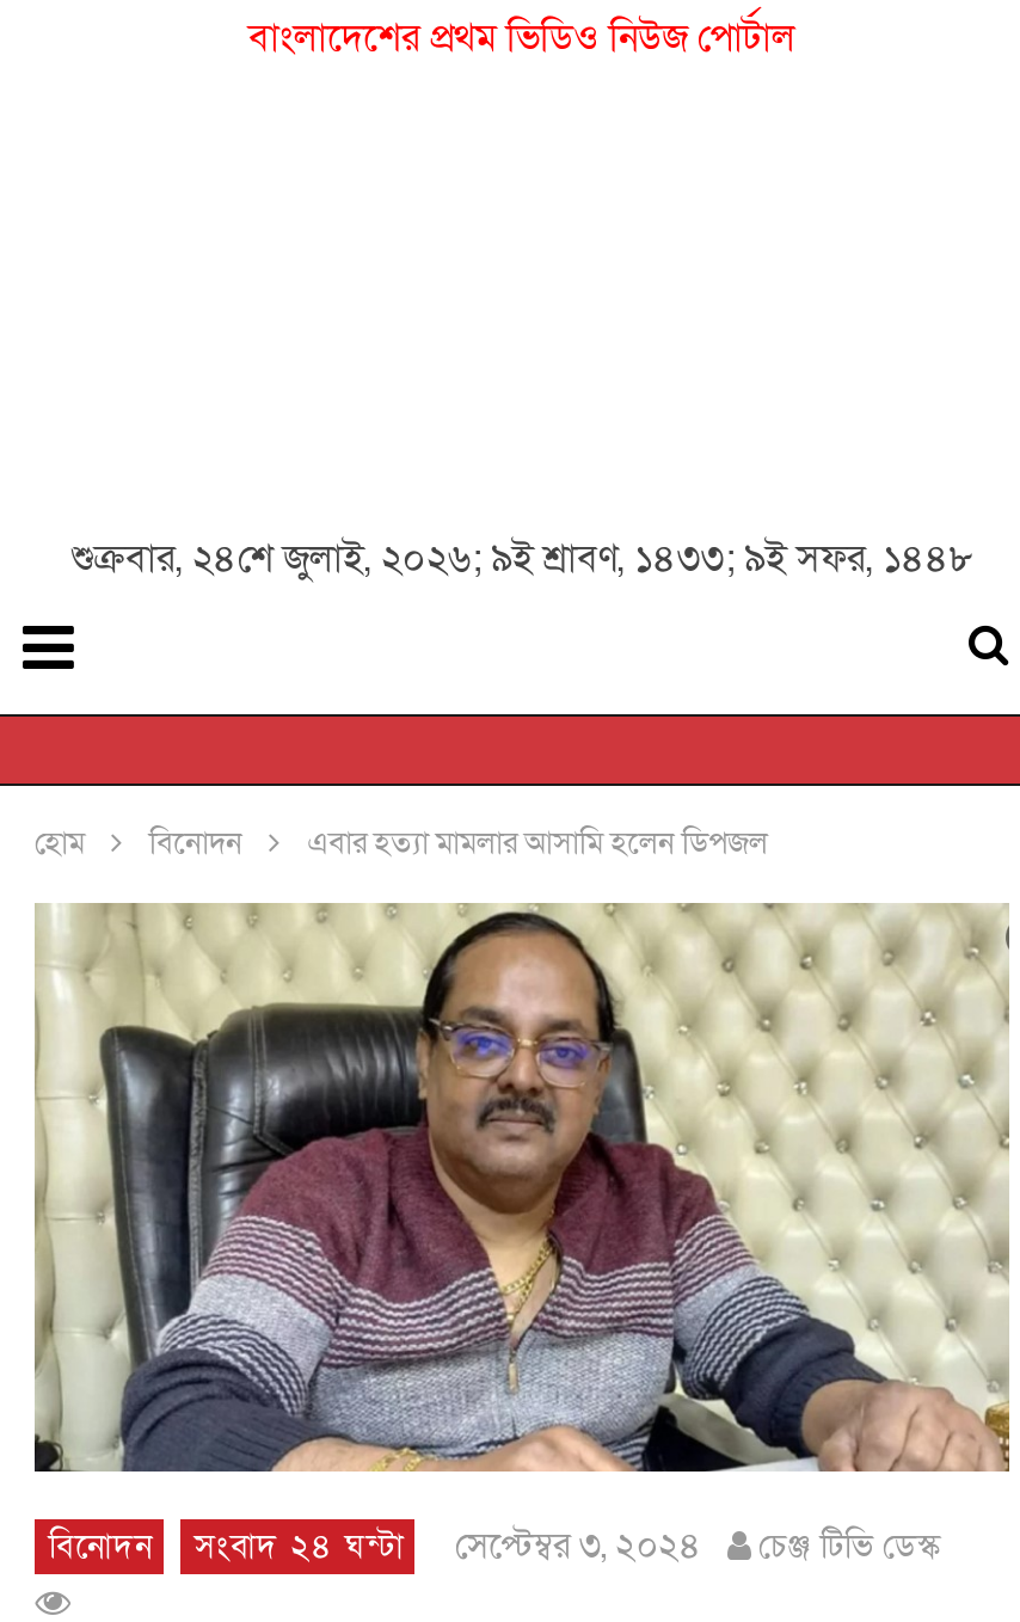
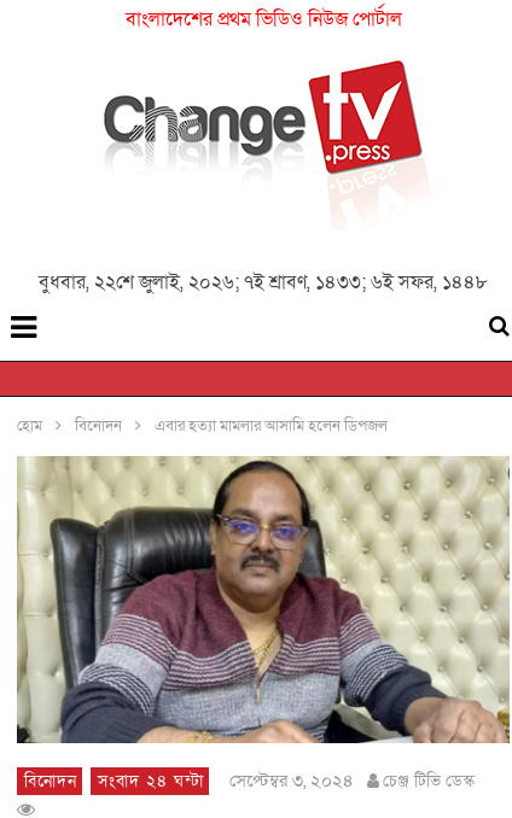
+ [image]

- শুক্রবার, ২৪শে জুলাই, ২০২৬; ৯ই শ্রাবণ, ১৪৩৩; ৯ই সফর, ১৪৪৮
+ বুধবার, ২২শে জুলাই, ২০২৬; ৭ই শ্রাবণ, ১৪৩৩; ৬ই সফর, ১৪৪৮
